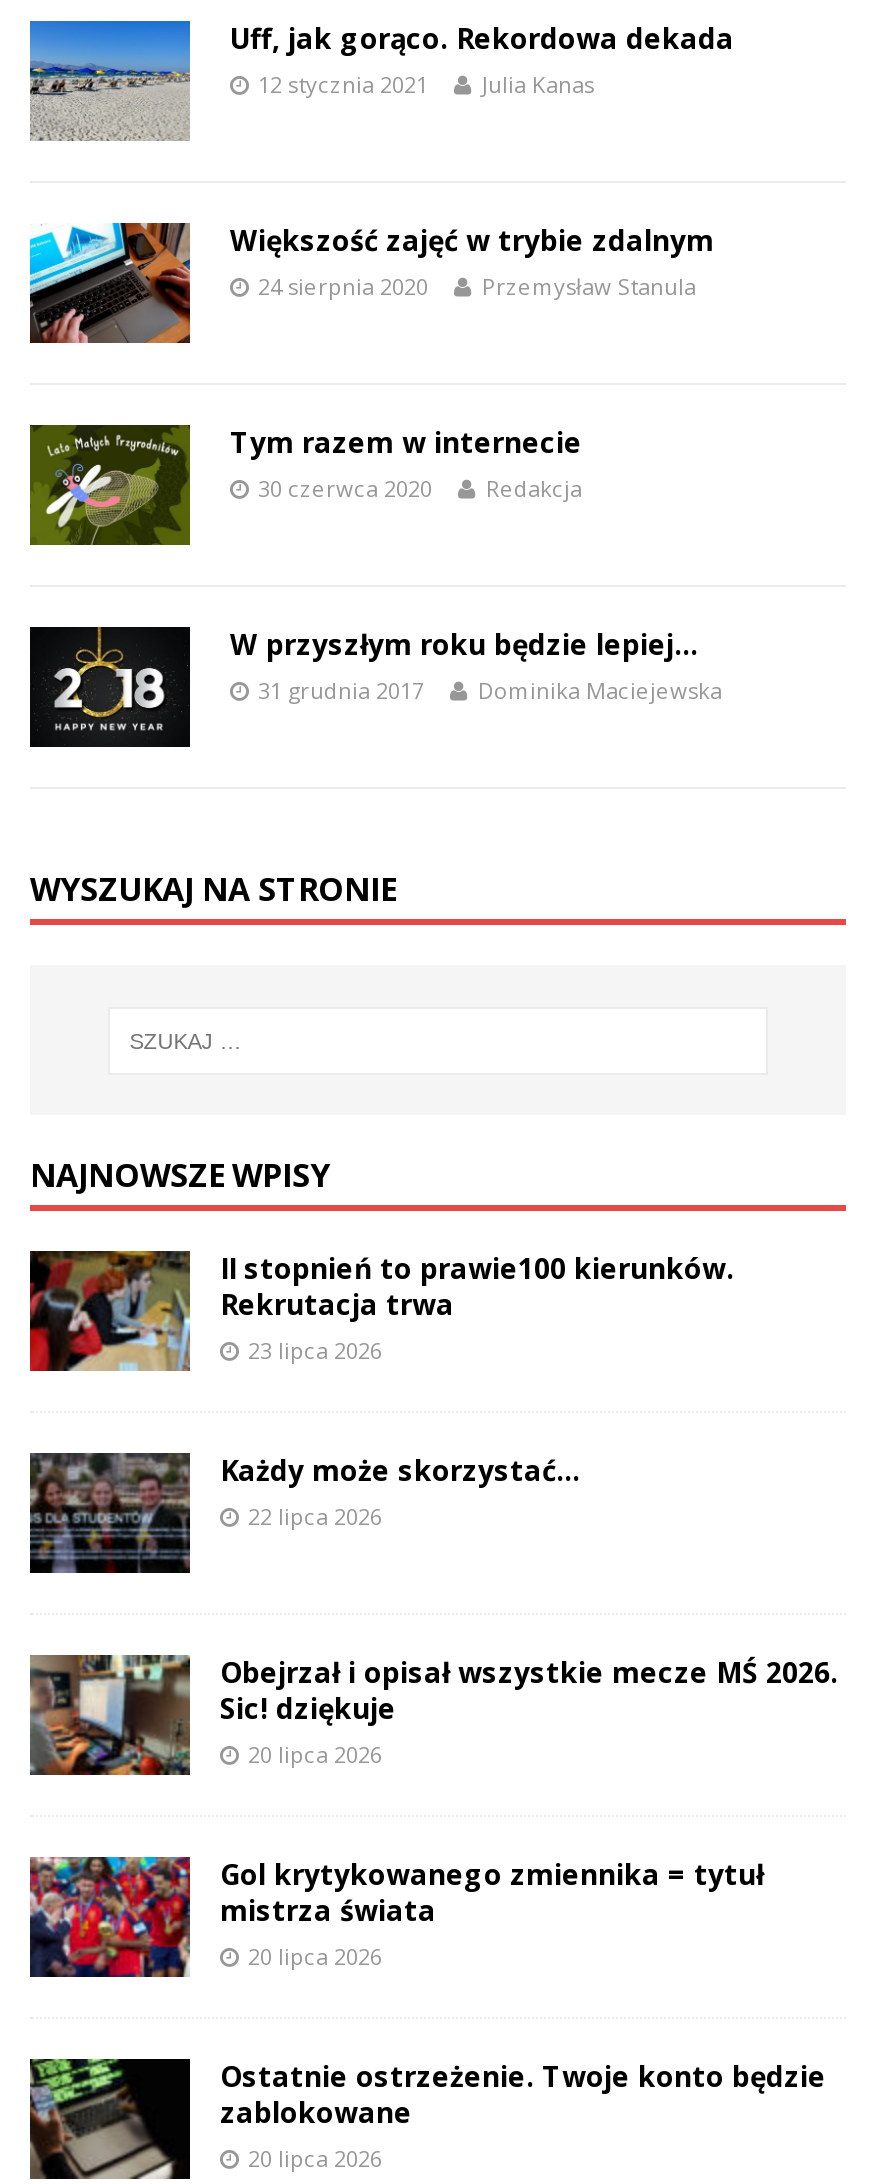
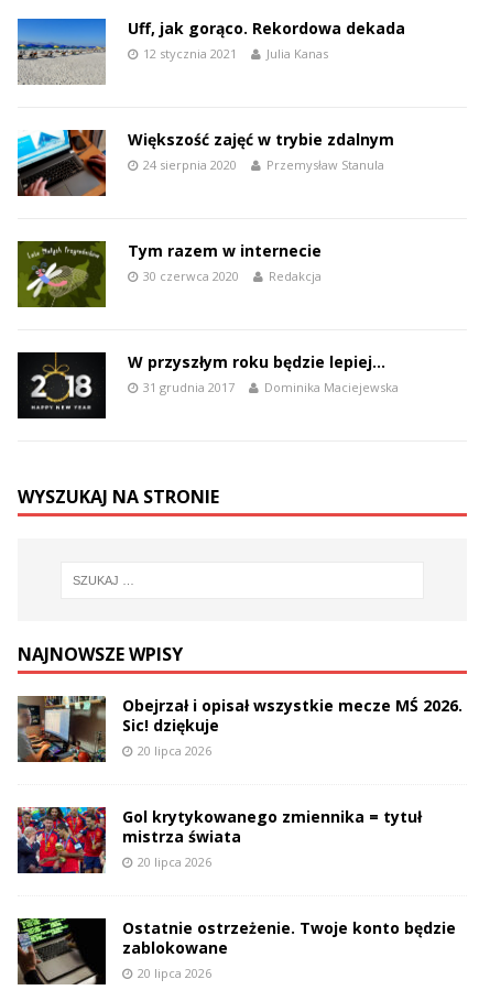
- [image]
- II stopnień to prawie100 kierunków.
- Rekrutacja trwa
- 23 lipca 2026
- Każdy może skorzystać…
- 22 lipca 2026

- [image]
